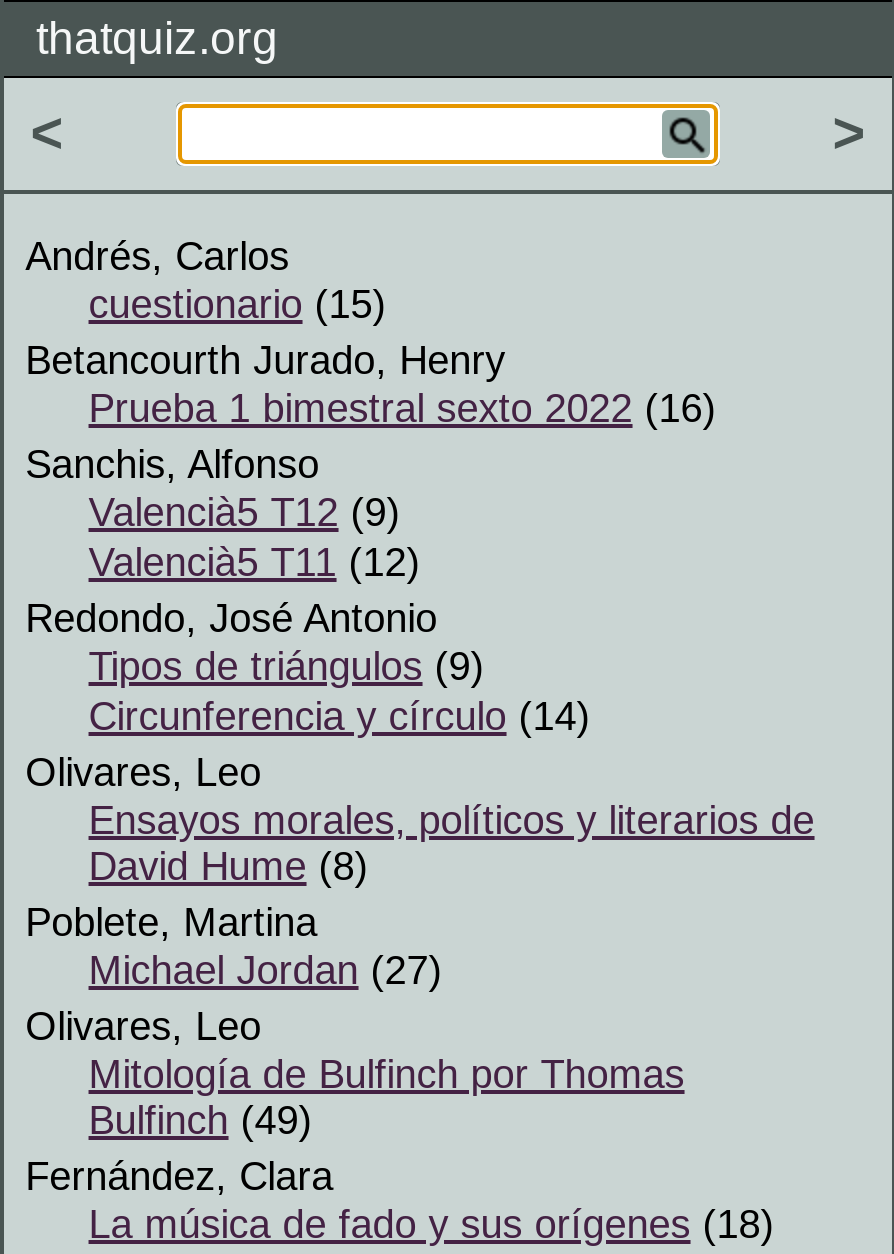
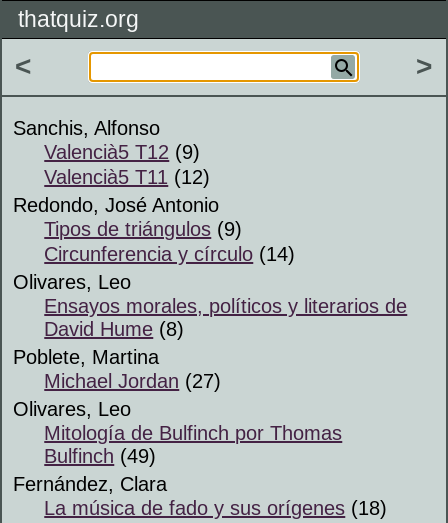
- Andrés, Carlos
- cuestionario (15)
- Betancourth Jurado, Henry
- Prueba 1 bimestral sexto 2022 (16)
